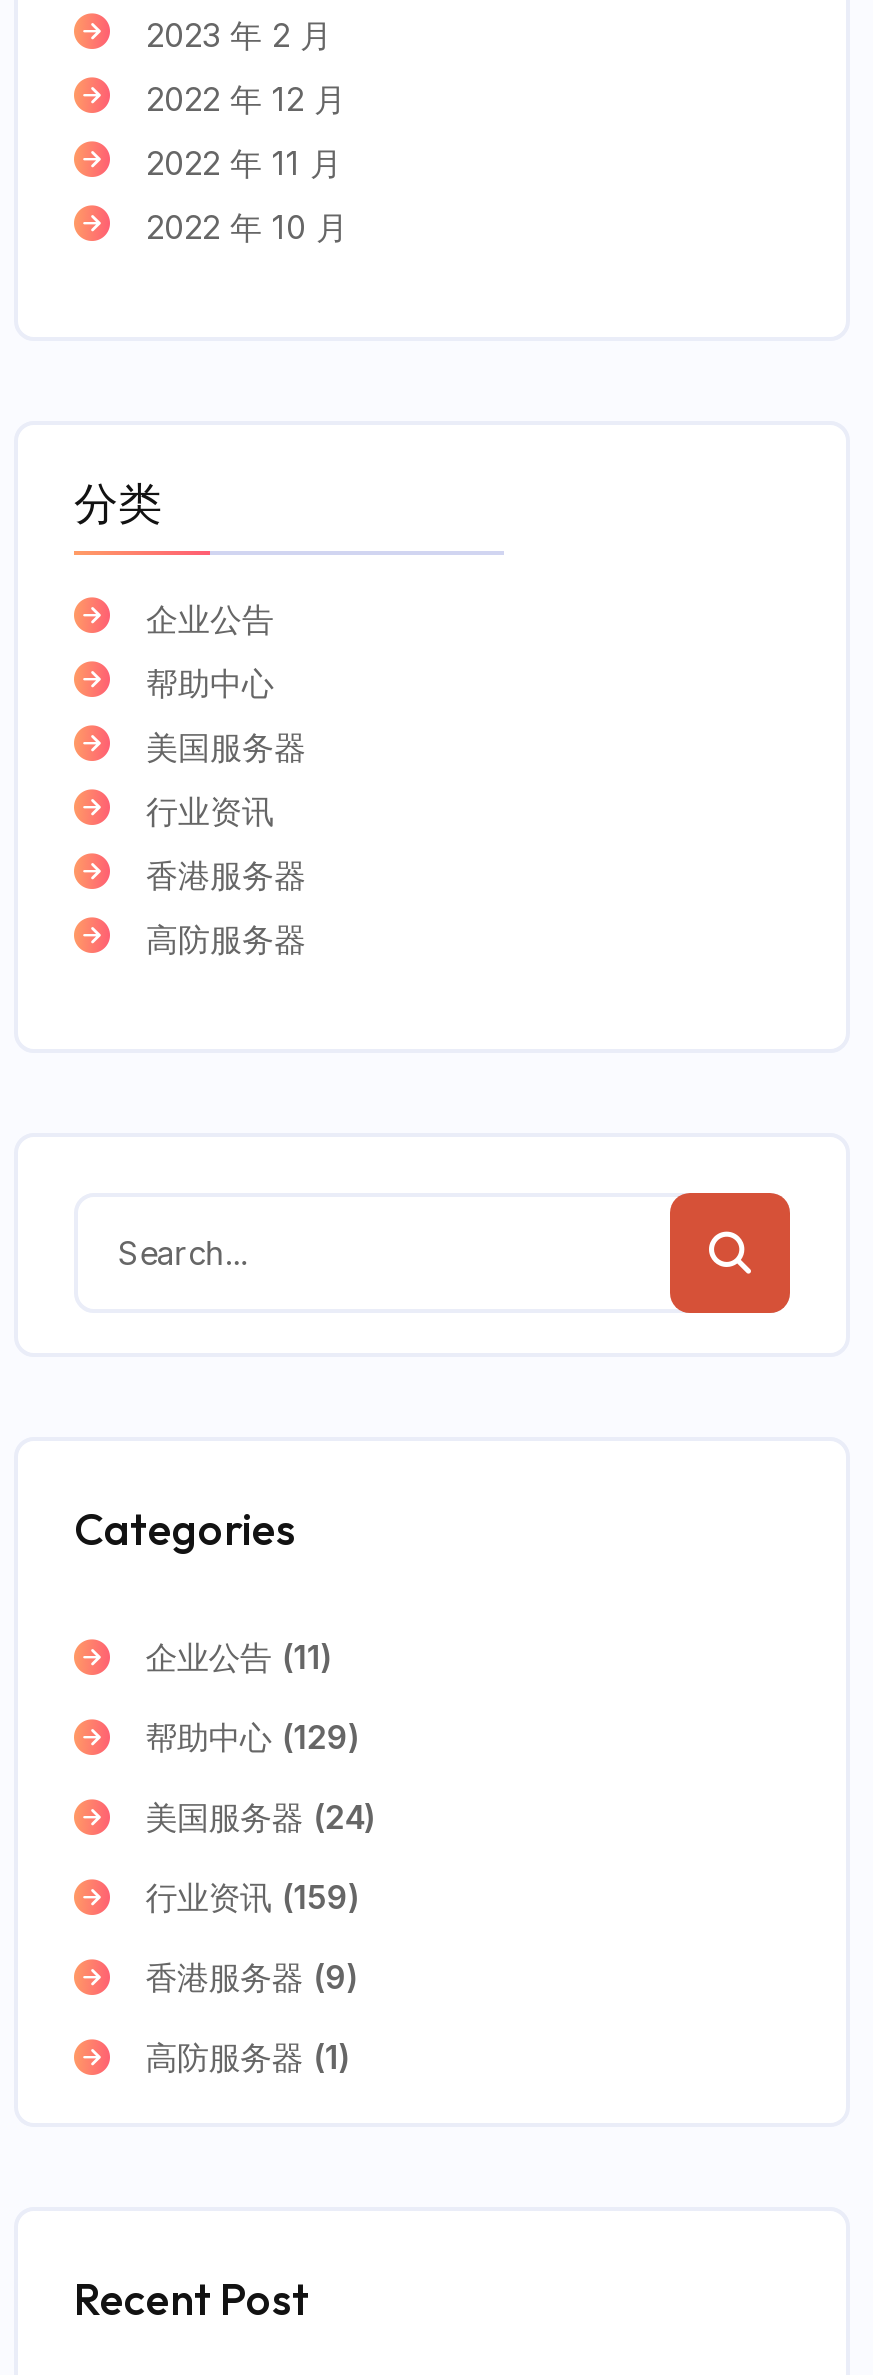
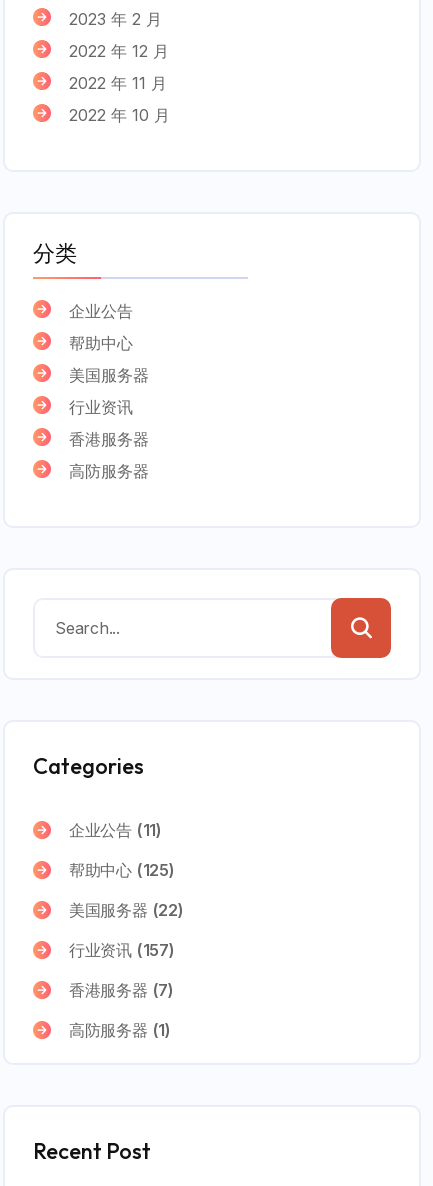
- 帮助中心 (129)
+ 帮助中心 (125)

- 美国服务器 (24)
+ 美国服务器 (22)

- 行业资讯 (159)
+ 行业资讯 (157)

- 香港服务器 (9)
+ 香港服务器 (7)
